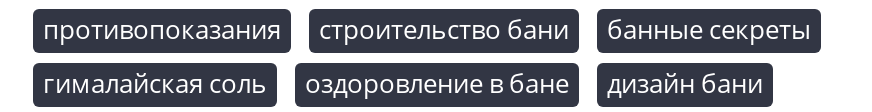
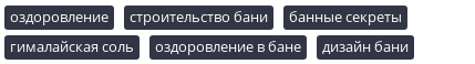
- противопоказания
+ оздоровление
